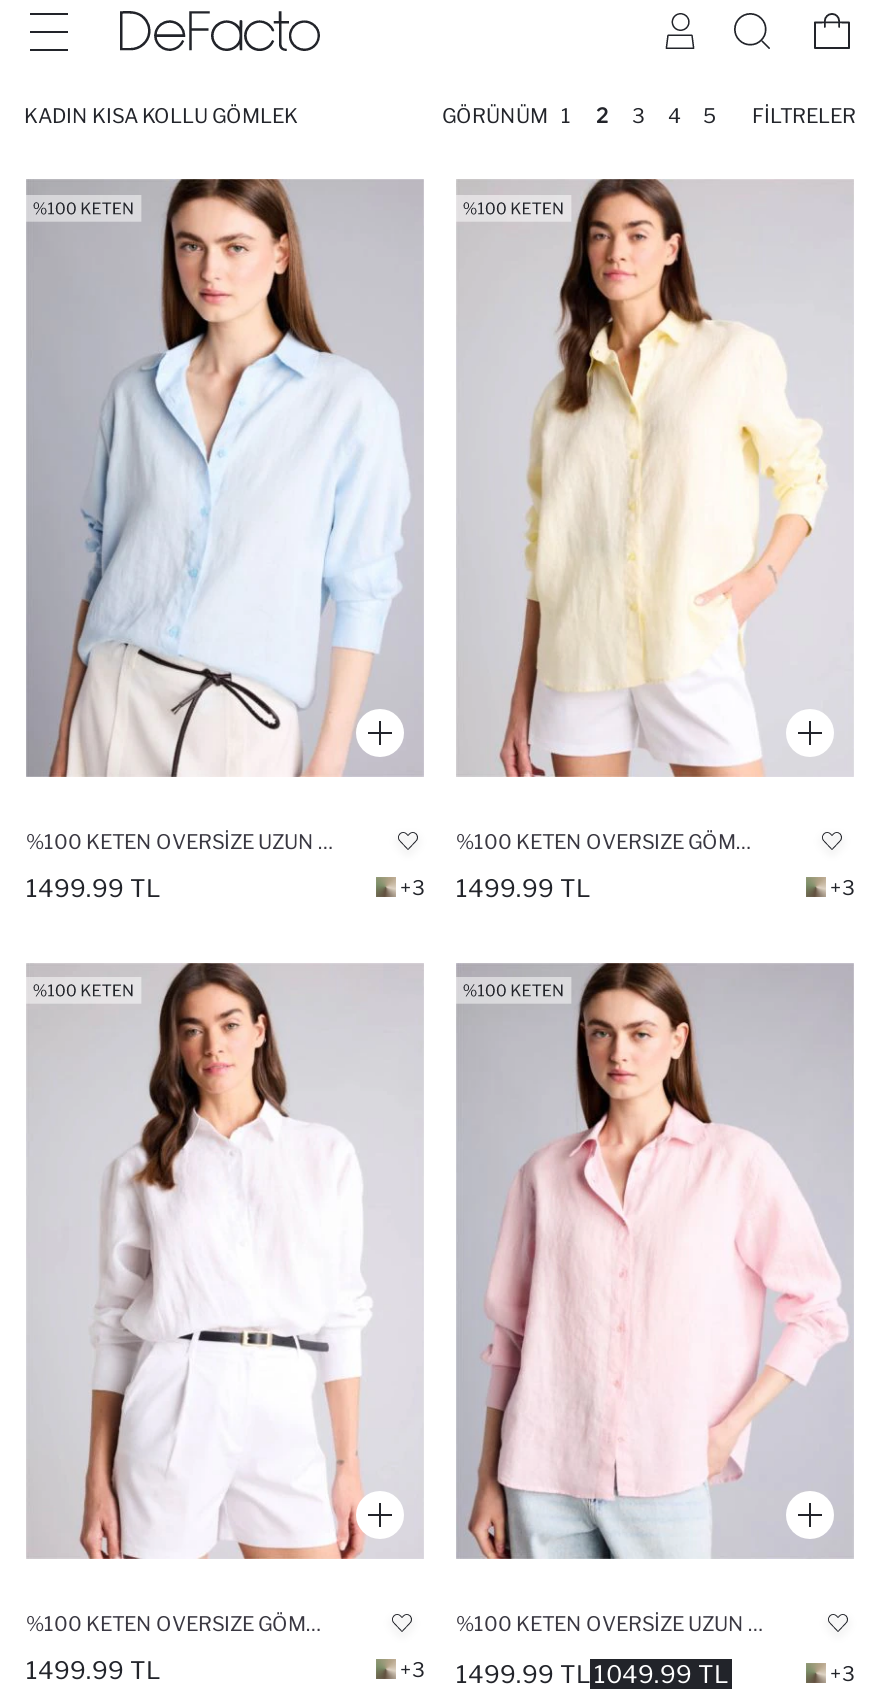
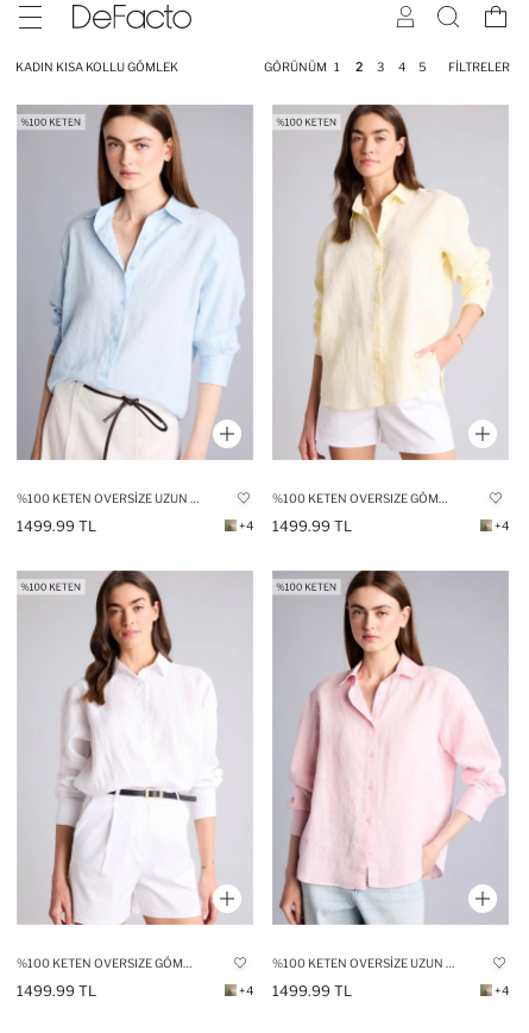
- +3 1499.99 TL
+ +4 1499.99 TL

- +3
+ +4

- +3
+ +4

- 1049.99 TL

- +3
+ +4
